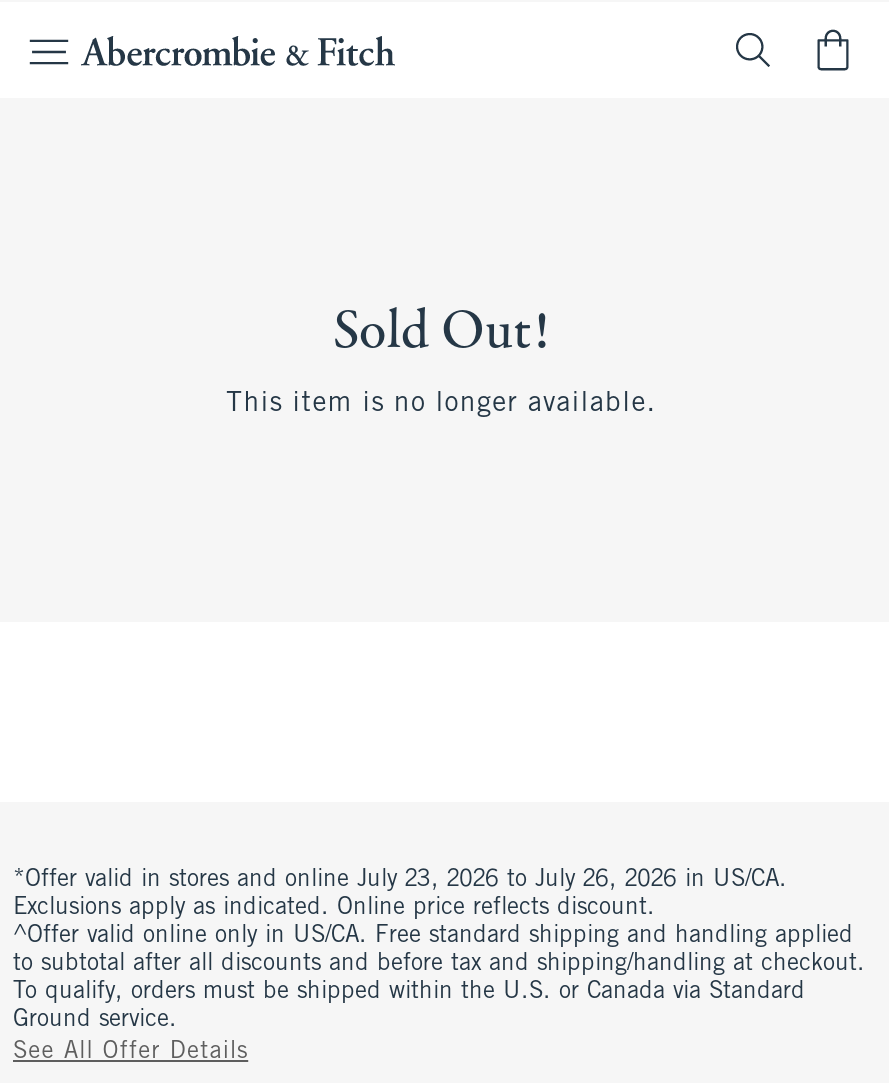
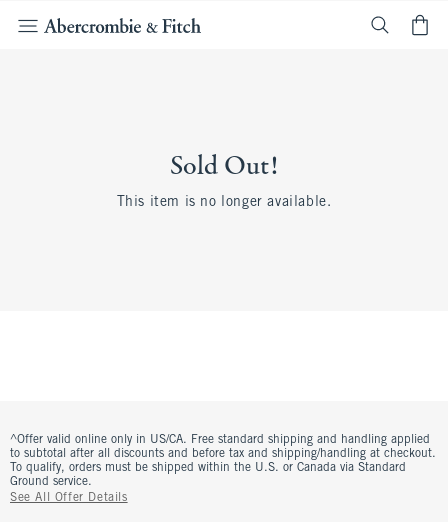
- *Offer valid in stores and online July 23, 2026 to July 26, 2026 in US/CA.
- Exclusions apply as indicated. Online price reflects discount.
